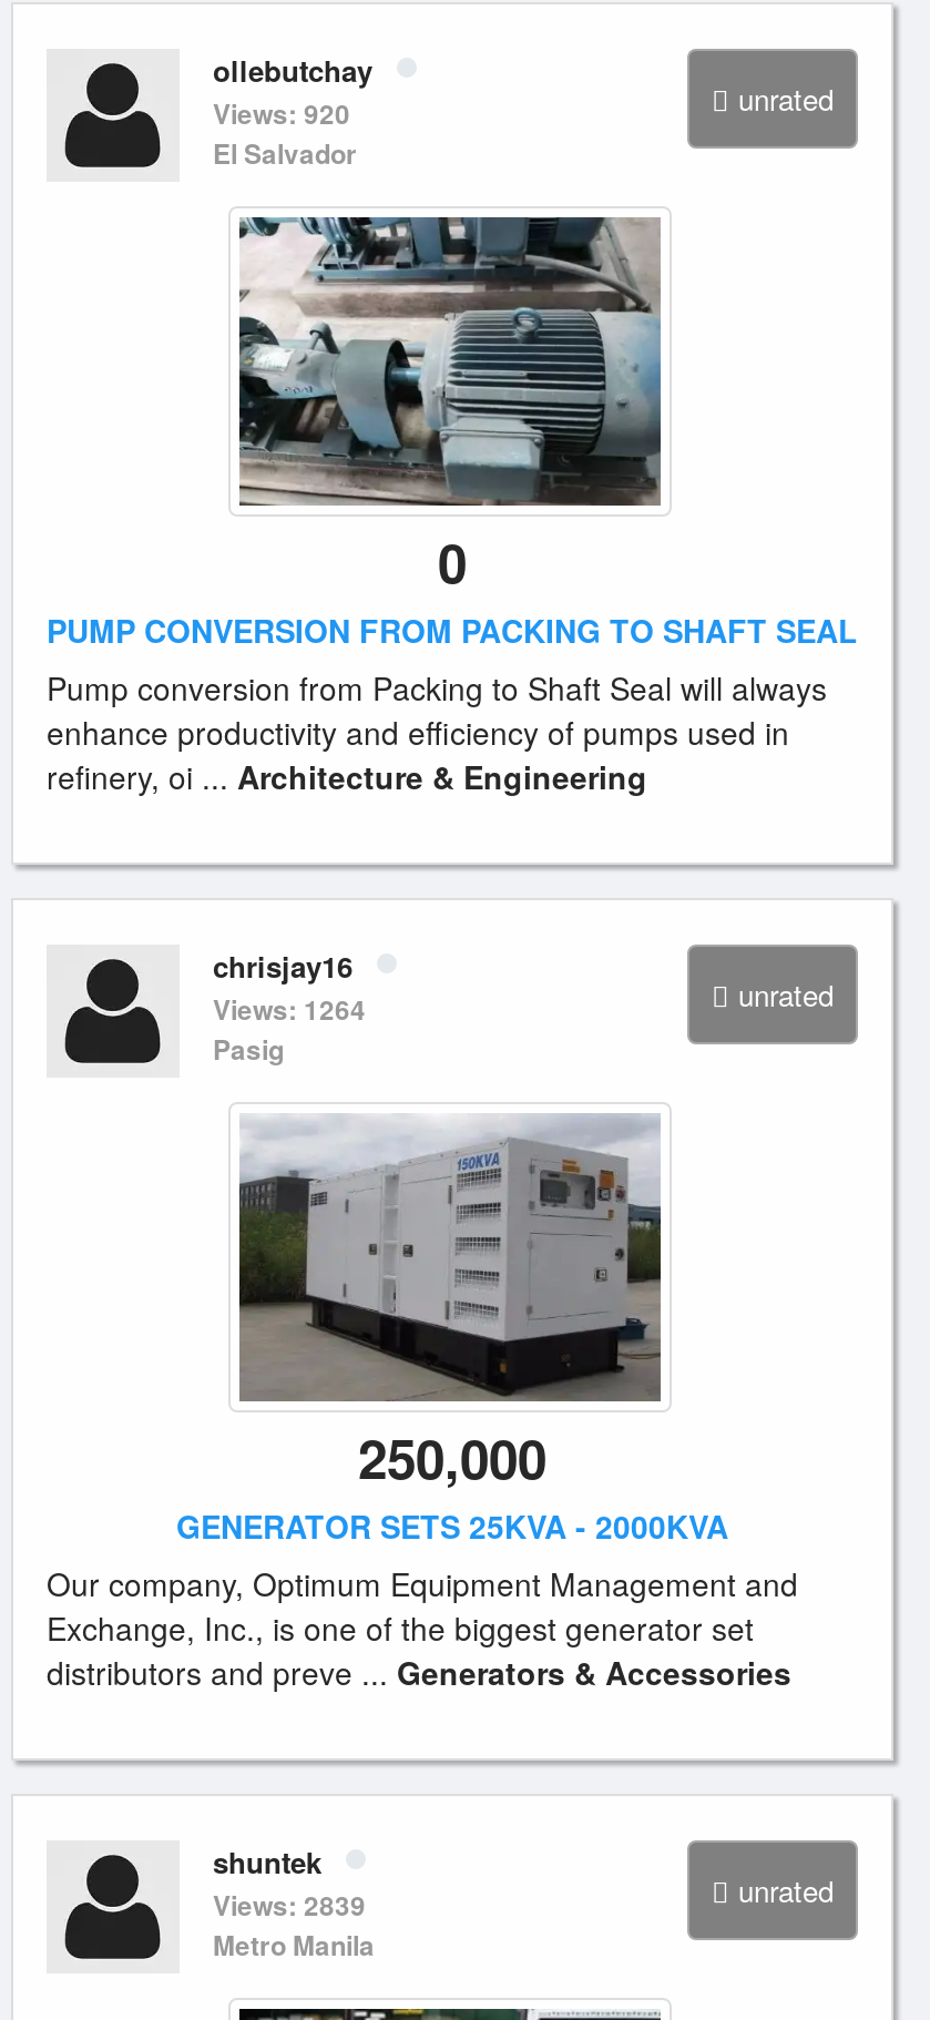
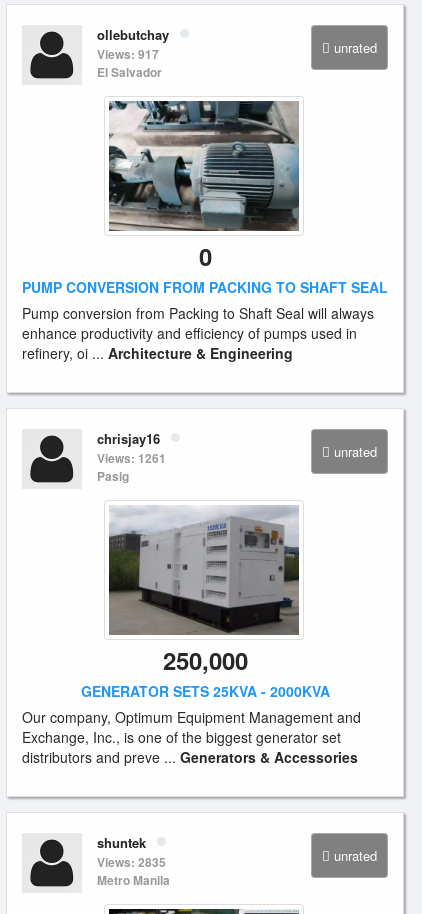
- Views: 920
+ Views: 917

- Views: 1264
+ Views: 1261

- Views: 2839
+ Views: 2835
